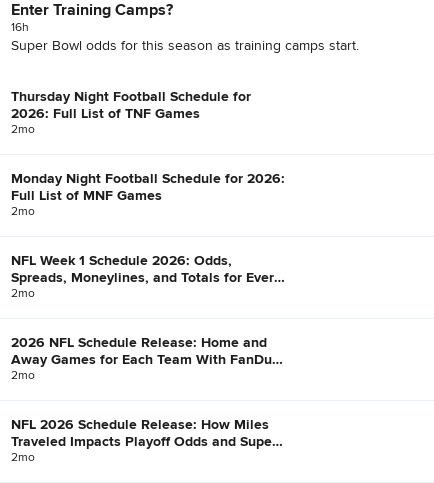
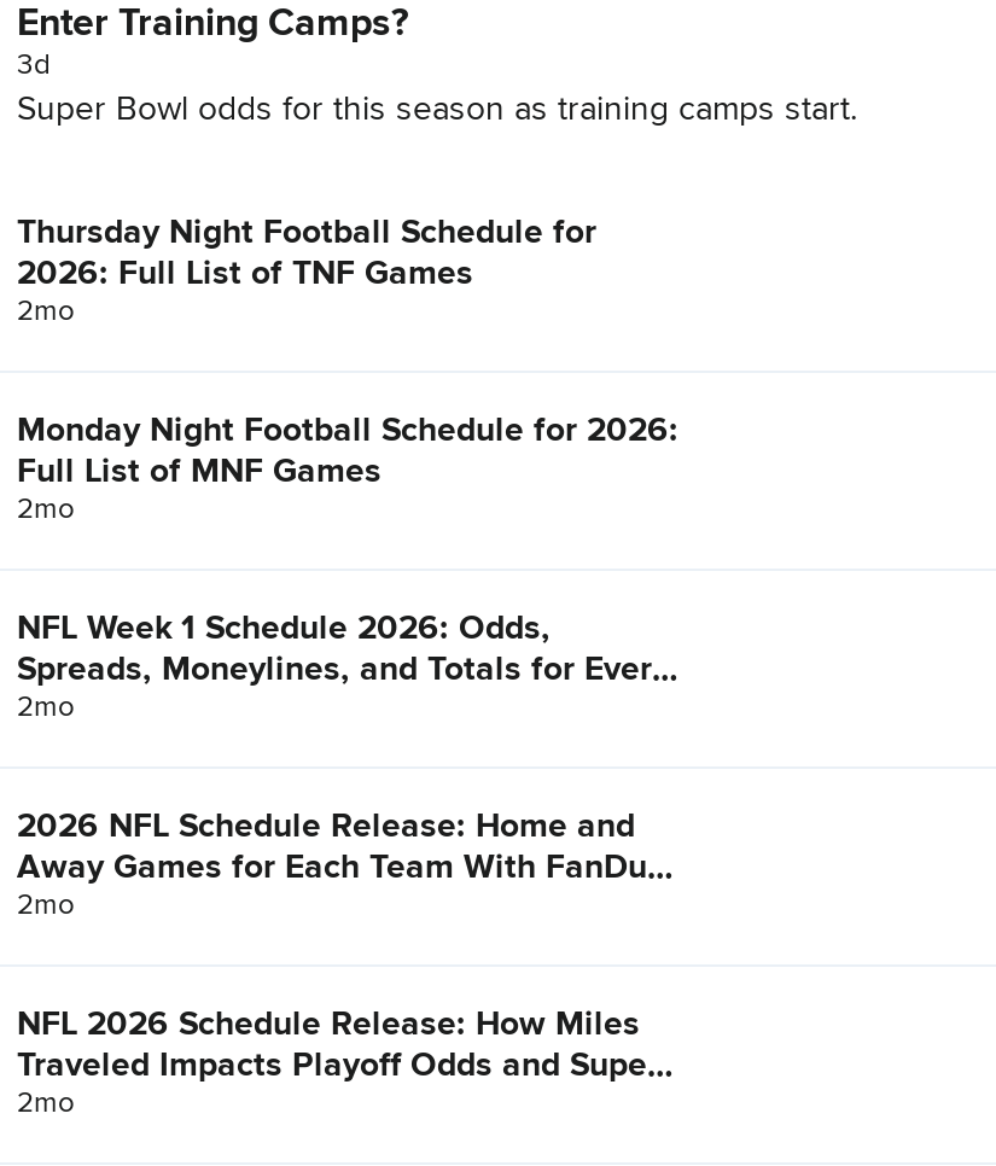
- 16h
+ 3d
